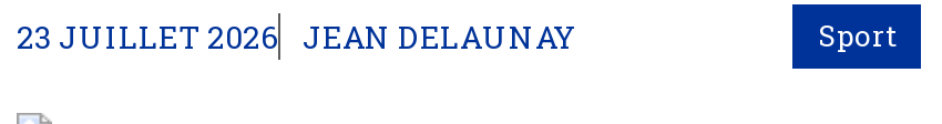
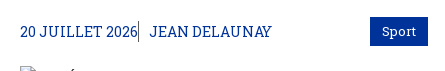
- 23 JUILLET 2026 JEAN DELAUNAY
+ 20 JUILLET 2026 JEAN DELAUNAY
